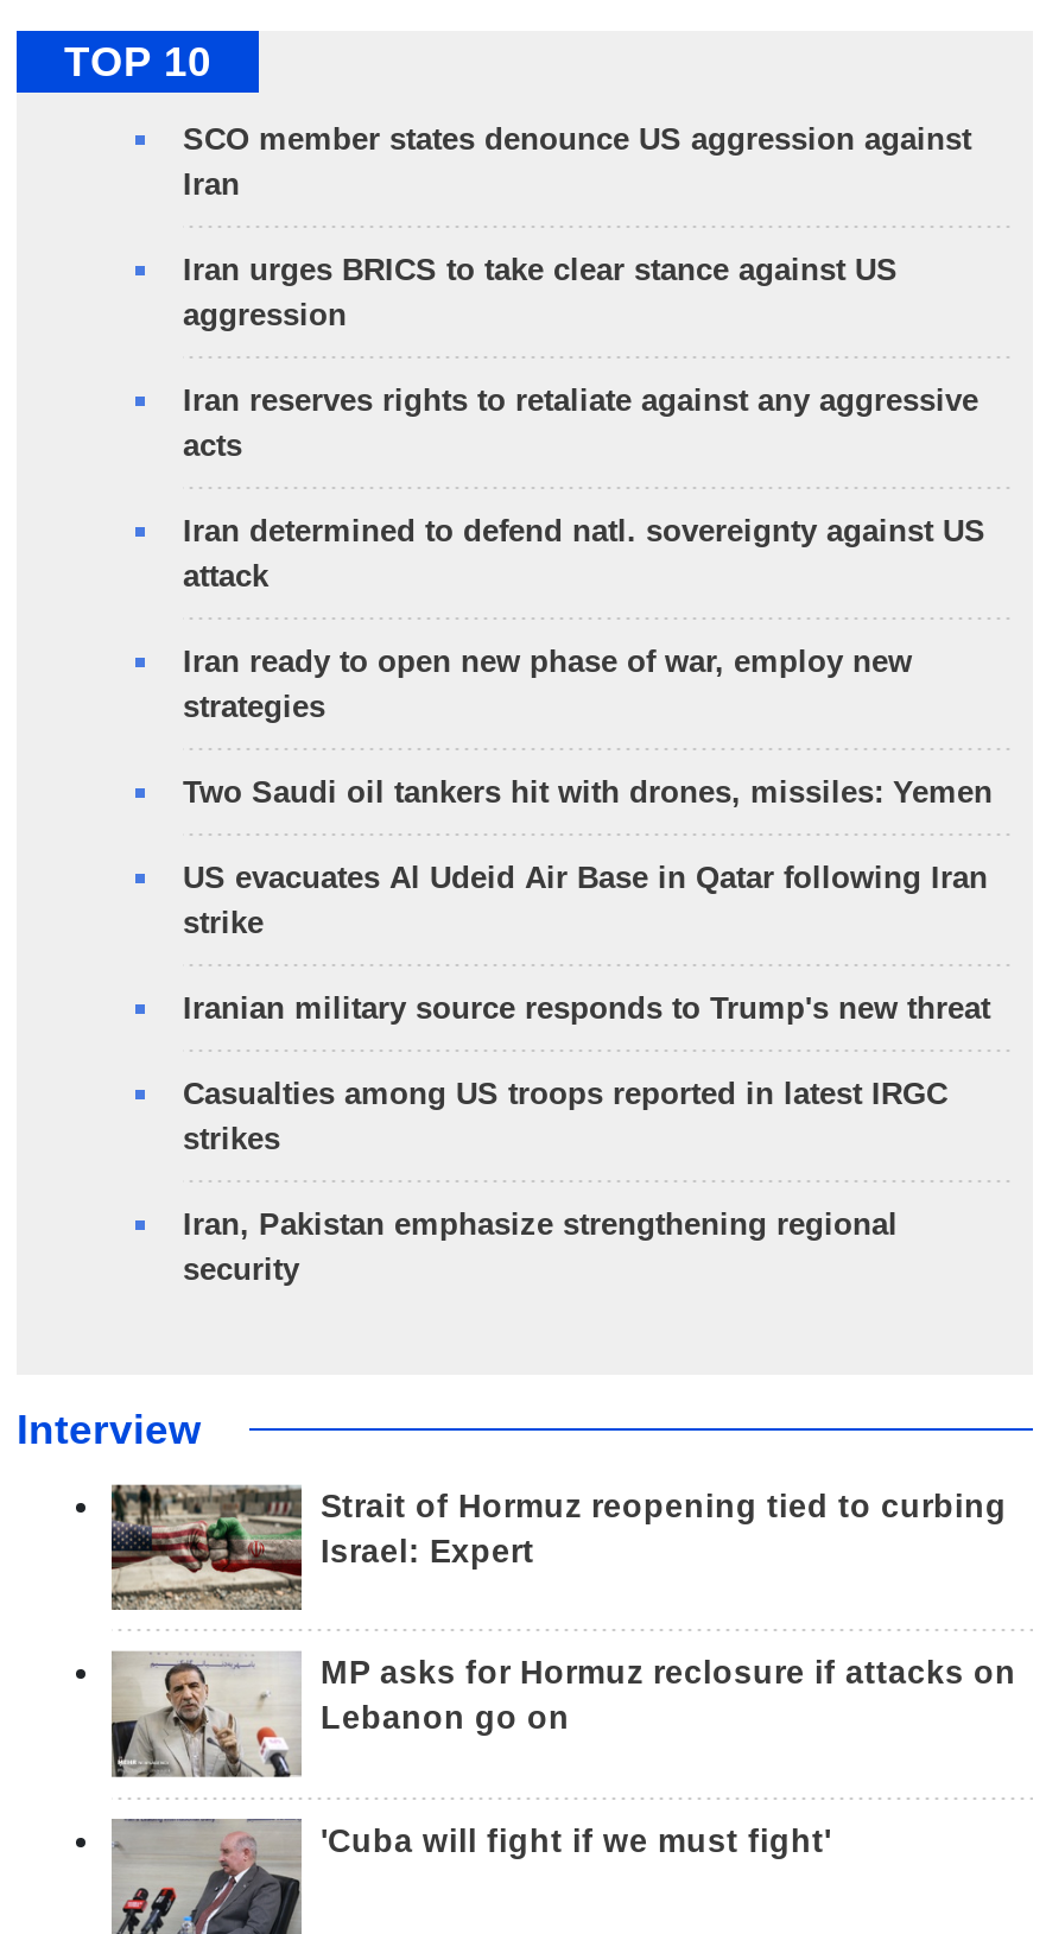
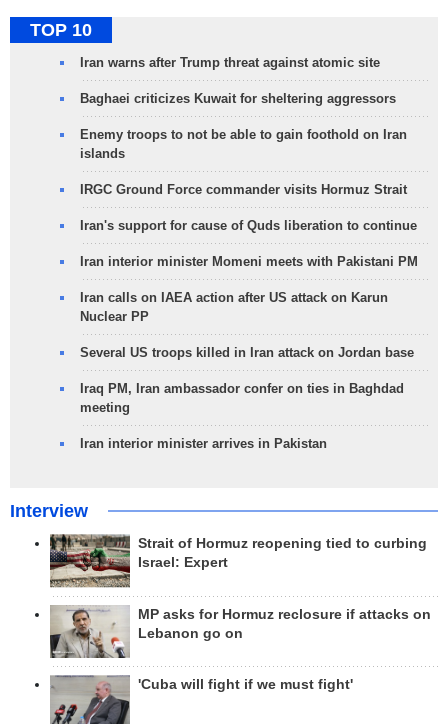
- SCO member states denounce US aggression against
- Iran
+ Iran warns after Trump threat against atomic site

- Iran urges BRICS to take clear stance against US
- aggression
+ Baghaei criticizes Kuwait for sheltering aggressors

- Iran reserves rights to retaliate against any aggressive
- acts
+ Enemy troops to not be able to gain foothold on Iran
+ islands

- Iran determined to defend natl. sovereignty against US
- attack
+ IRGC Ground Force commander visits Hormuz Strait

- Iran ready to open new phase of war, employ new
- strategies
+ Iran's support for cause of Quds liberation to continue

- Two Saudi oil tankers hit with drones, missiles: Yemen
+ Iran interior minister Momeni meets with Pakistani PM

- US evacuates Al Udeid Air Base in Qatar following Iran
- strike
+ Iran calls on IAEA action after US attack on Karun
+ Nuclear PP

- Iranian military source responds to Trump's new threat
+ Several US troops killed in Iran attack on Jordan base

- Casualties among US troops reported in latest IRGC
- strikes
+ Iraq PM, Iran ambassador confer on ties in Baghdad
+ meeting

- Iran, Pakistan emphasize strengthening regional
- security
+ Iran interior minister arrives in Pakistan
